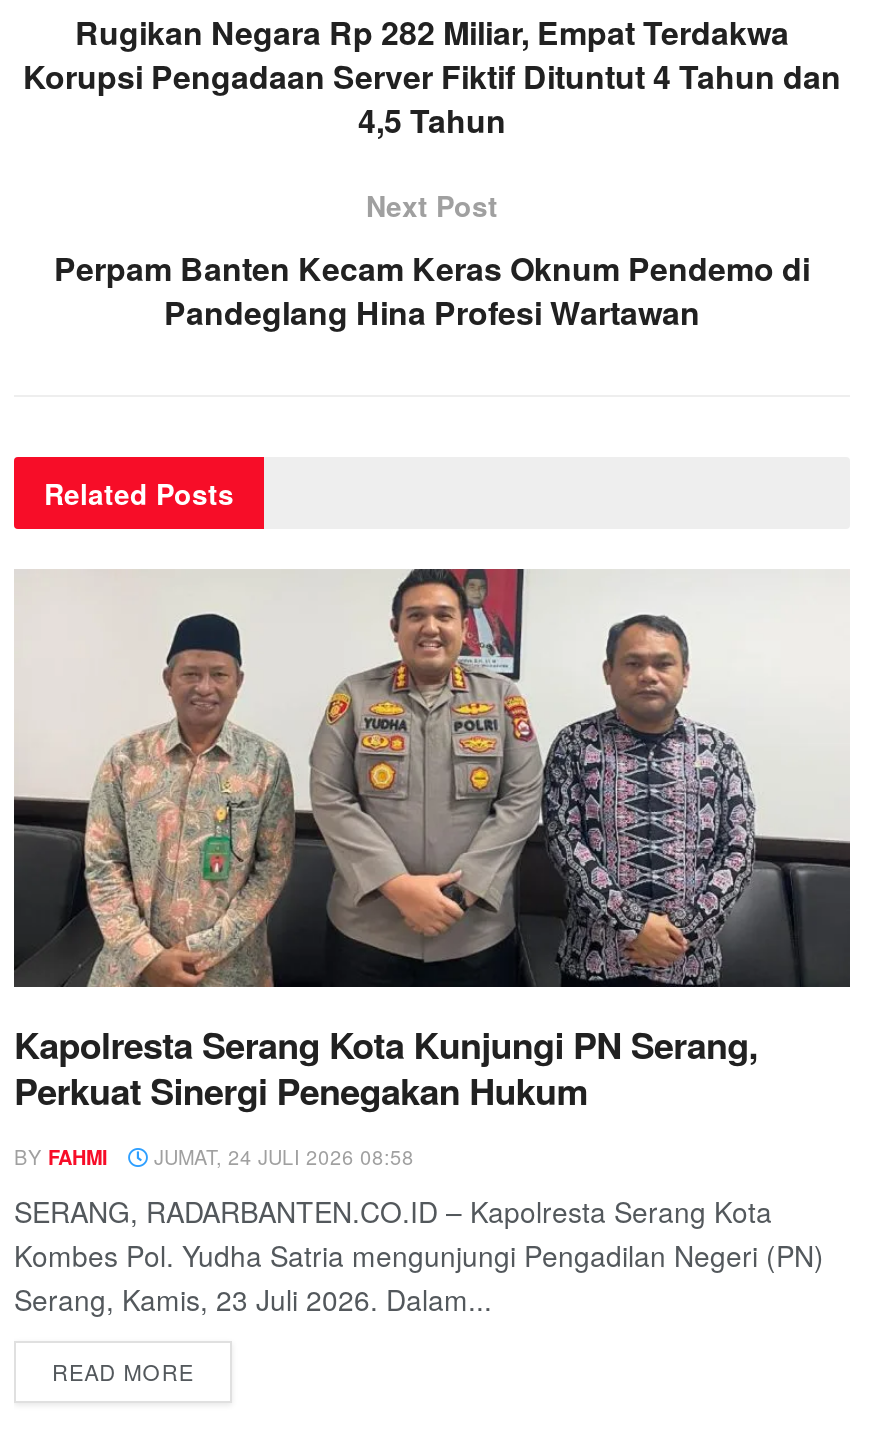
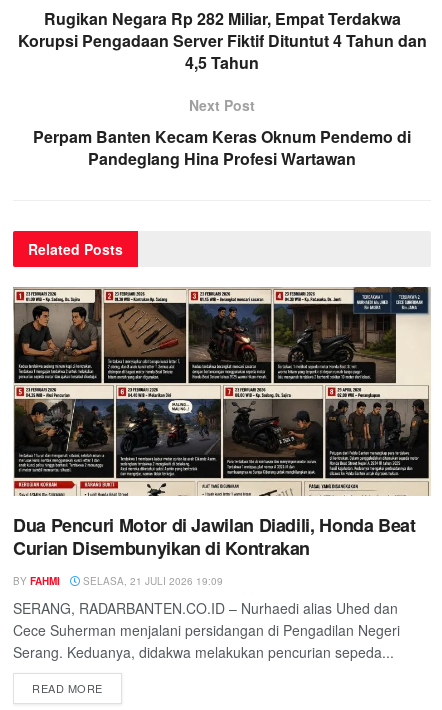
- [image]
- Kapolresta Serang Kota Kunjungi PN Serang,
- Perkuat Sinergi Penegakan Hukum
+ [image]
+ Dua Pencuri Motor di Jawilan Diadili, Honda Beat
+ Curian Disembunyikan di Kontrakan

- BY FAHMI JUMAT, 24 JULI 2026 08:58
+ BY FAHMI SELASA, 21 JULI 2026 19:09

- SERANG, RADARBANTEN.CO.ID – Kapolresta Serang Kota
- Kombes Pol. Yudha Satria mengunjungi Pengadilan Negeri (PN)
- Serang, Kamis, 23 Juli 2026. Dalam...
+ SERANG, RADARBANTEN.CO.ID – Nurhaedi alias Uhed dan
+ Cece Suherman menjalani persidangan di Pengadilan Negeri
+ Serang. Keduanya, didakwa melakukan pencurian sepeda...
